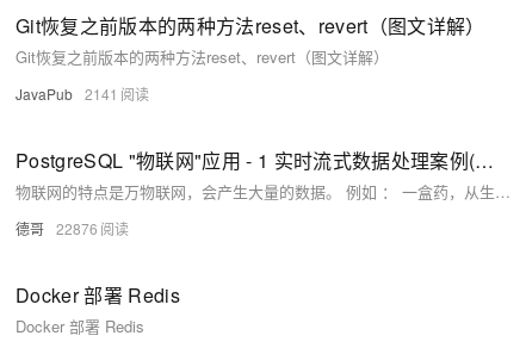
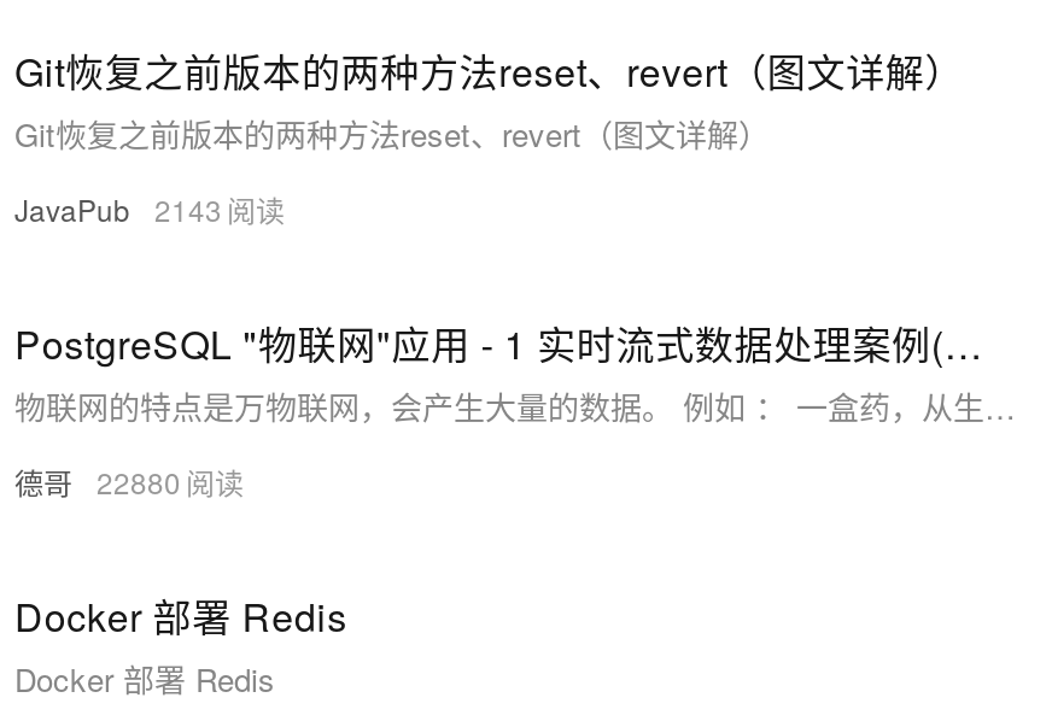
- JavaPub 2141
+ JavaPub 2143

- 德哥 22876
+ 德哥 22880
